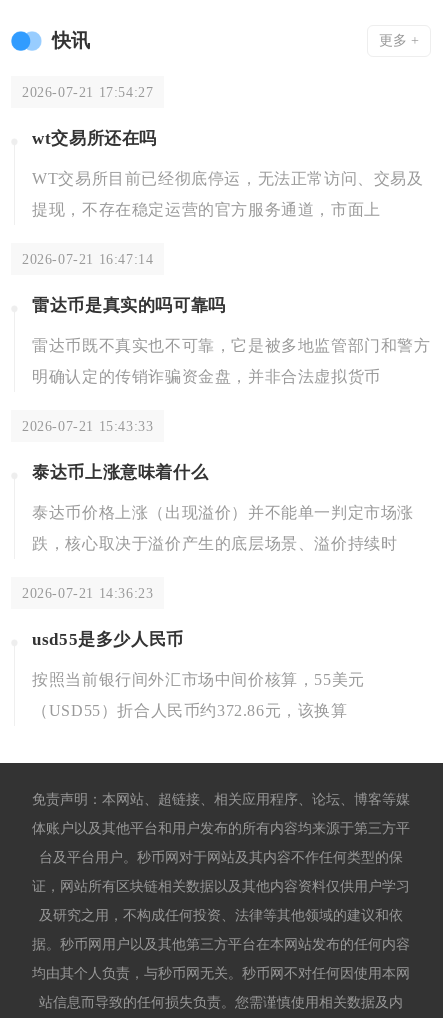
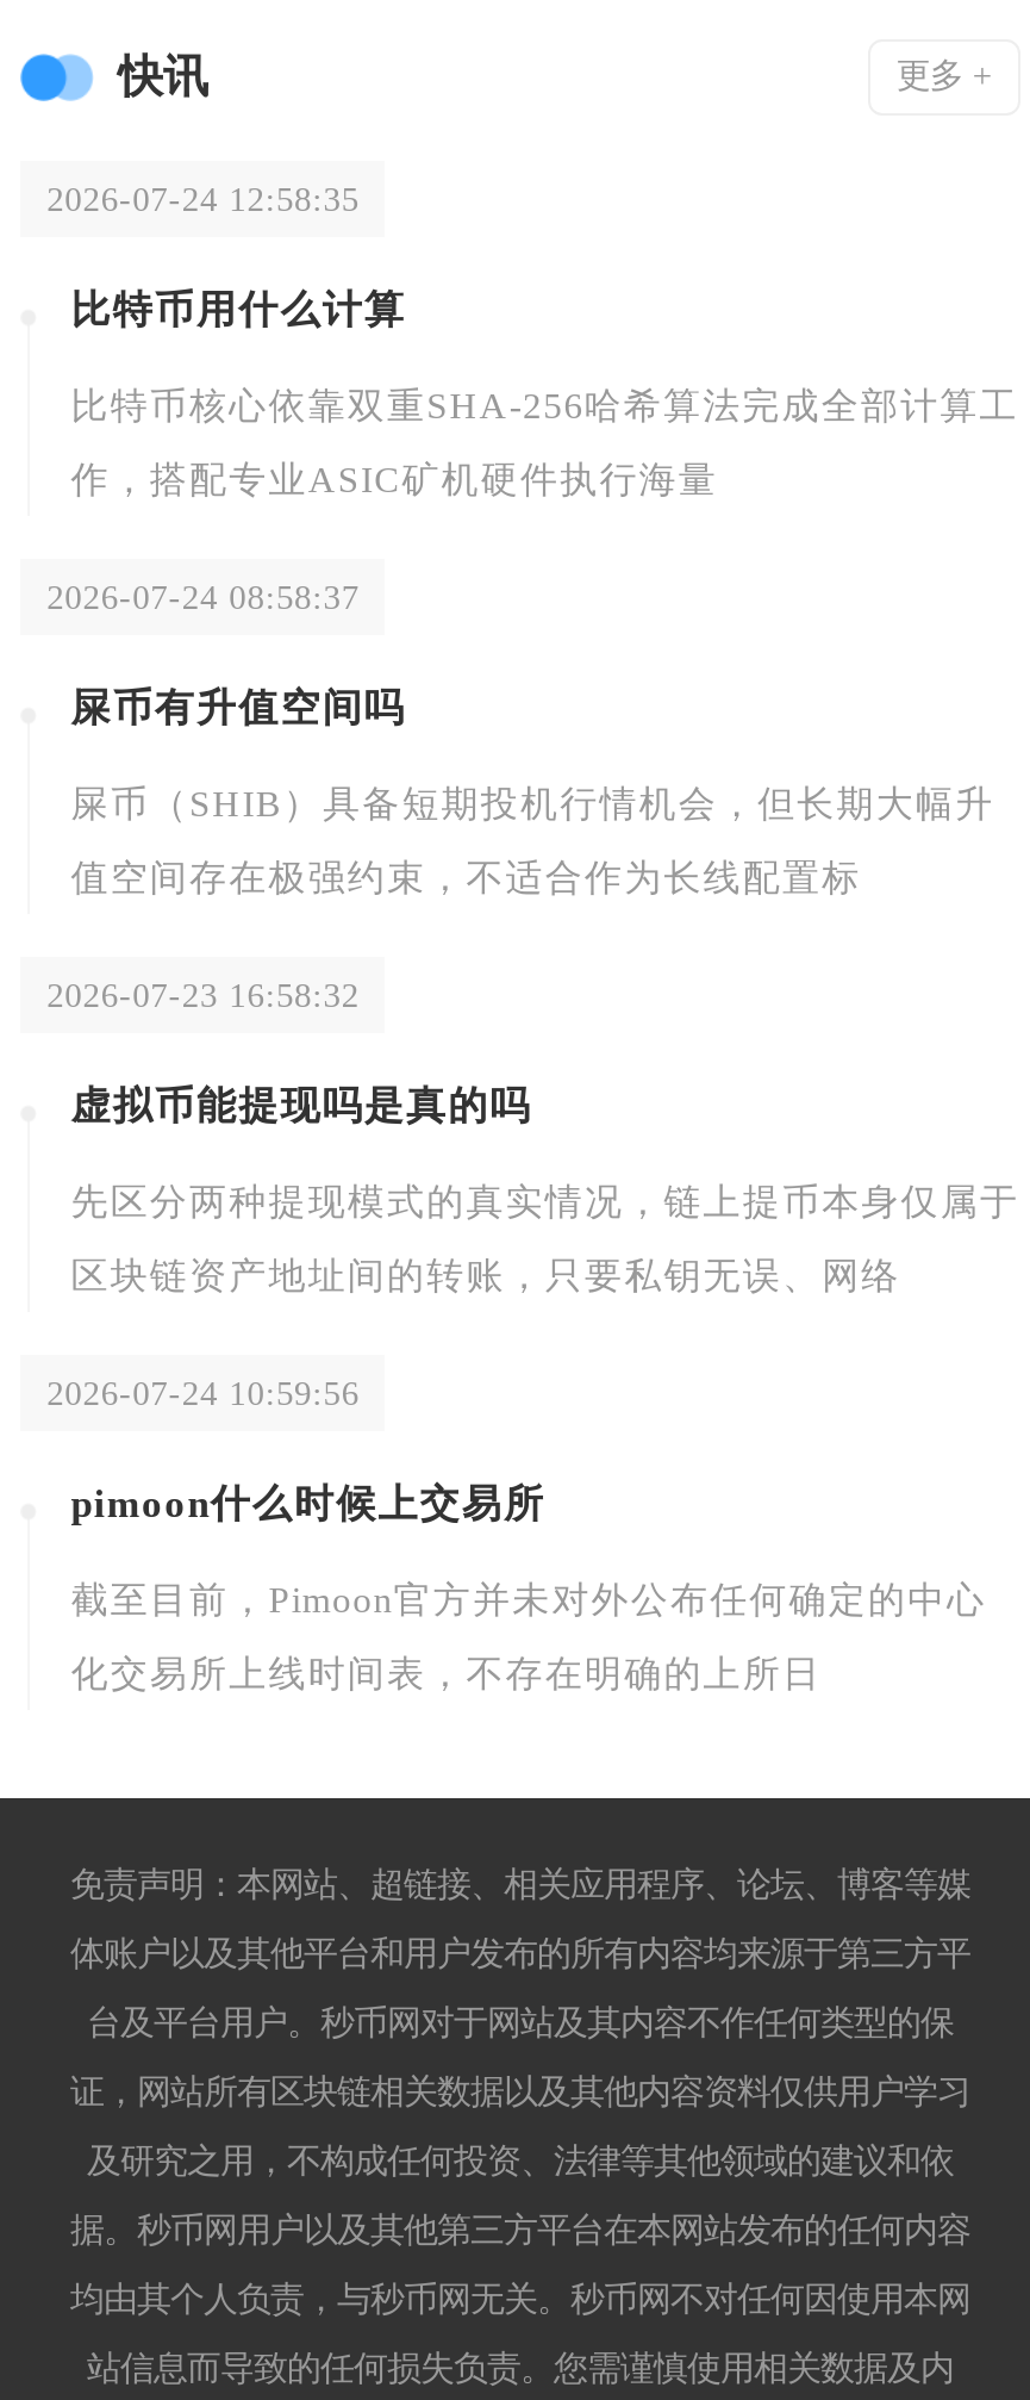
- 2026-07-21 17:54:27
+ 2026-07-24 12:58:35

- wt交易所还在吗
+ 比特币用什么计算

- WT交易所目前已经彻底停运，无法正常访问、交易及
+ 比特币核心依靠双重SHA-256哈希算法完成全部计算工

- 提现，不存在稳定运营的官方服务通道，市面上
+ 作，搭配专业ASIC矿机硬件执行海量

- 2026-07-21 16:47:14
+ 2026-07-24 08:58:37

- 雷达币是真实的吗可靠吗
+ 屎币有升值空间吗

- 雷达币既不真实也不可靠，它是被多地监管部门和警方
+ 屎币（SHIB）具备短期投机行情机会，但长期大幅升

- 明确认定的传销诈骗资金盘，并非合法虚拟货币
+ 值空间存在极强约束，不适合作为长线配置标

- 2026-07-21 15:43:33
+ 2026-07-23 16:58:32

- 泰达币上涨意味着什么
+ 虚拟币能提现吗是真的吗

- 泰达币价格上涨（出现溢价）并不能单一判定市场涨
+ 先区分两种提现模式的真实情况，链上提币本身仅属于

- 跌，核心取决于溢价产生的底层场景、溢价持续时
+ 区块链资产地址间的转账，只要私钥无误、网络

- 2026-07-21 14:36:23
+ 2026-07-24 10:59:56

- usd55是多少人民币
+ pimoon什么时候上交易所

- 按照当前银行间外汇市场中间价核算，55美元
+ 截至目前，Pimoon官方并未对外公布任何确定的中心

- （USD55）折合人民币约372.86元，该换算
+ 化交易所上线时间表，不存在明确的上所日
